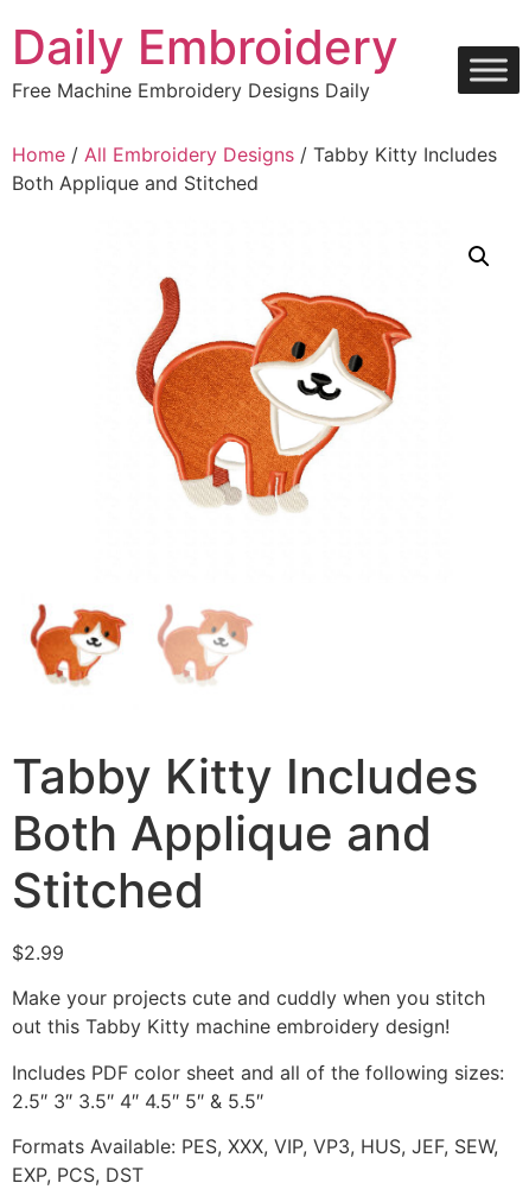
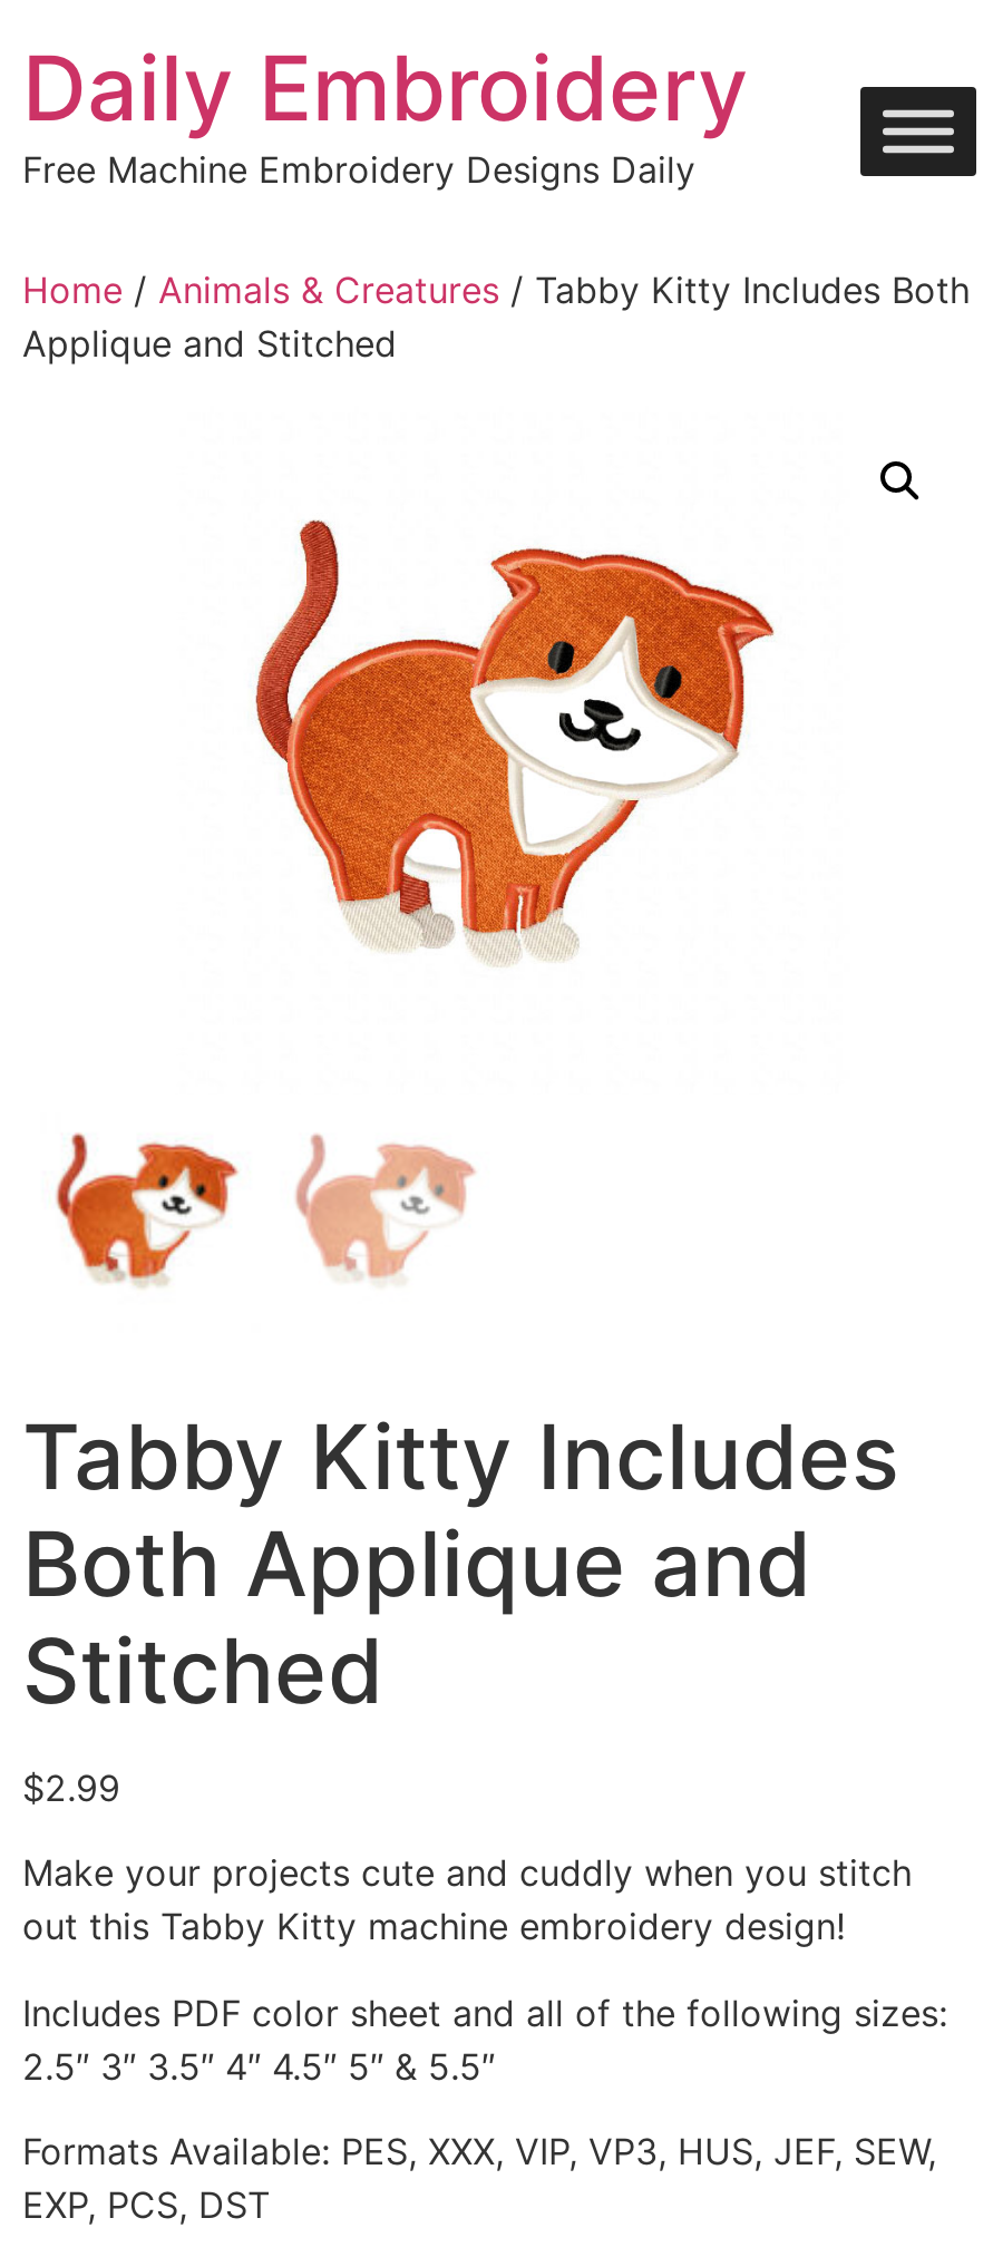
- Home / All Embroidery Designs / Tabby Kitty Includes
- Both Applique and Stitched
+ Home / Animals & Creatures / Tabby Kitty Includes Both
+ Applique and Stitched
